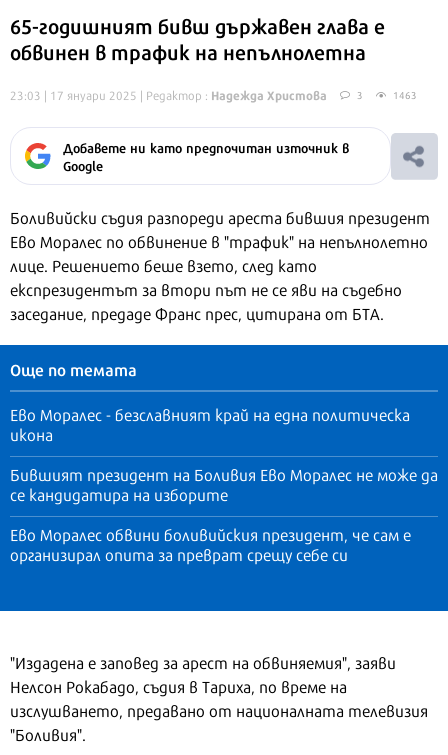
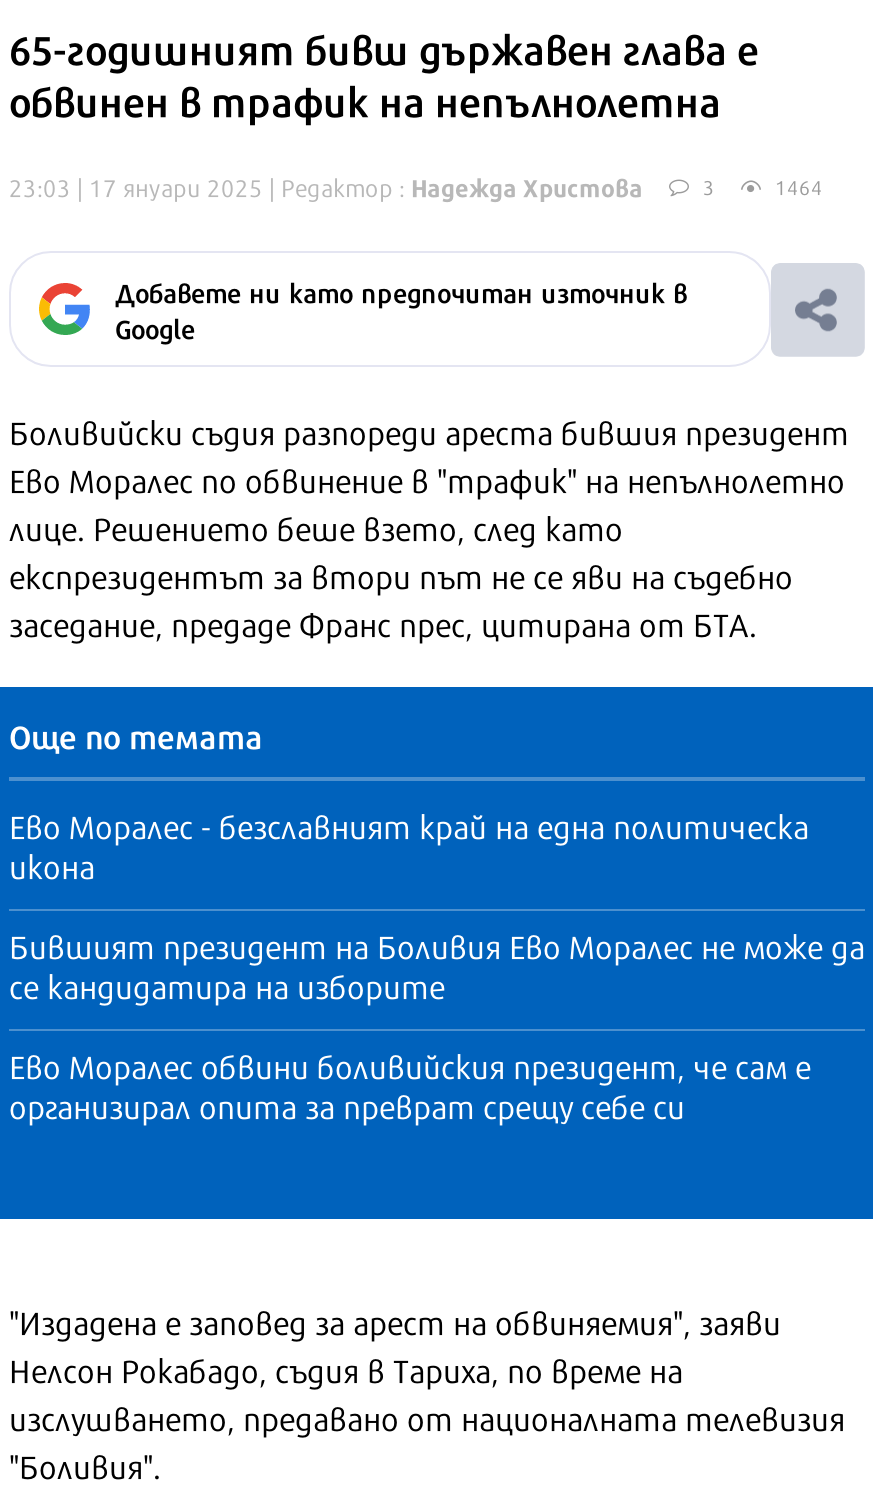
- 1463
+ 1464
